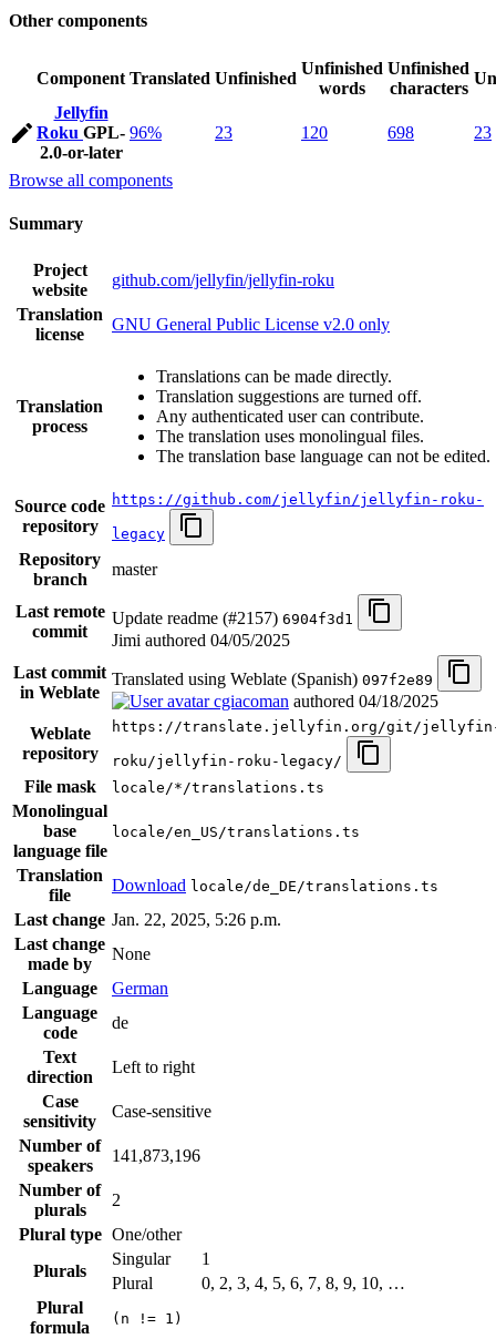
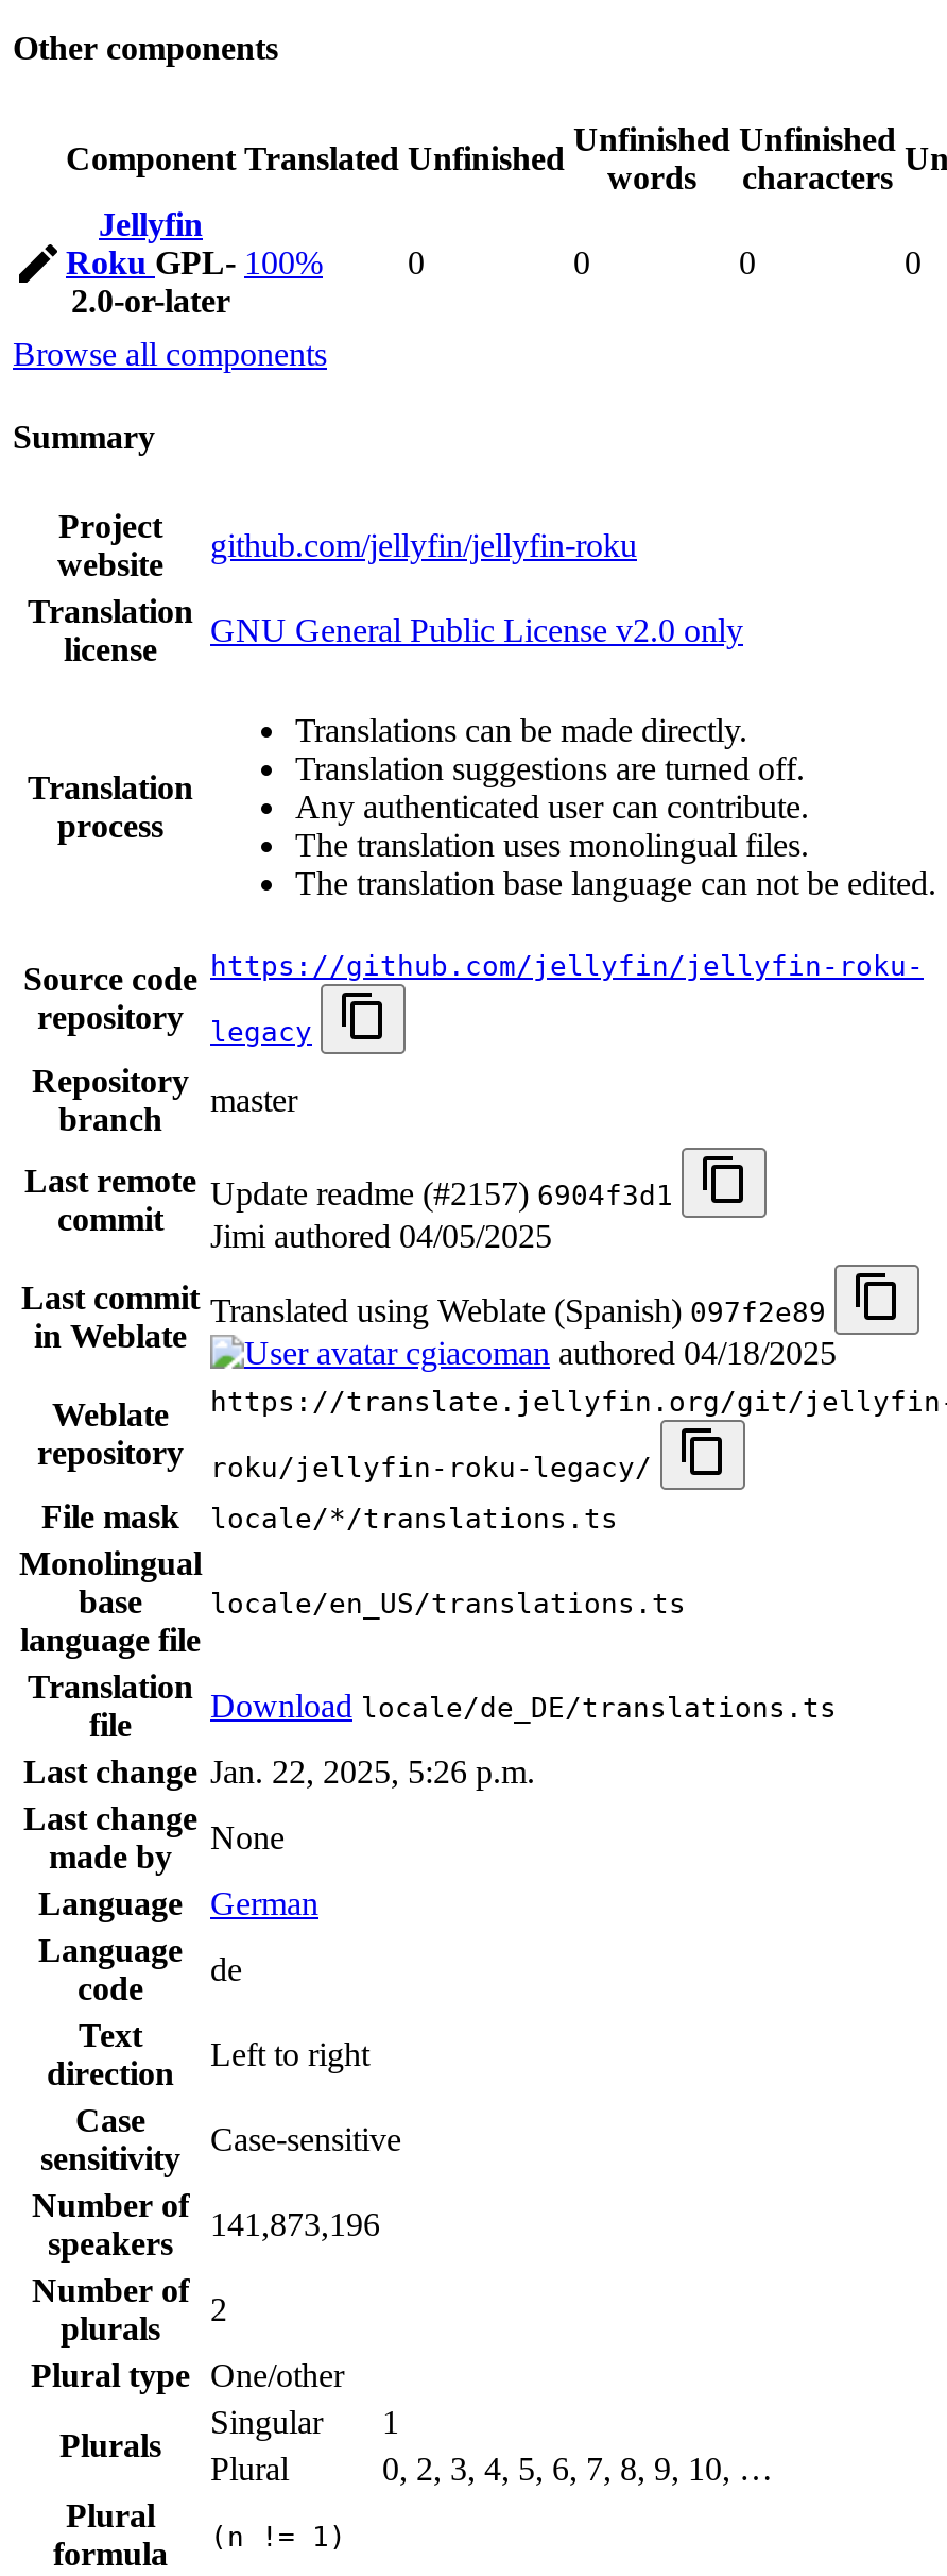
- RokuGPL- 96%
+ RokuGPL- 100%

- 23
+ 0

- 120
+ 0

- 698
+ 0

- 23
+ 0
